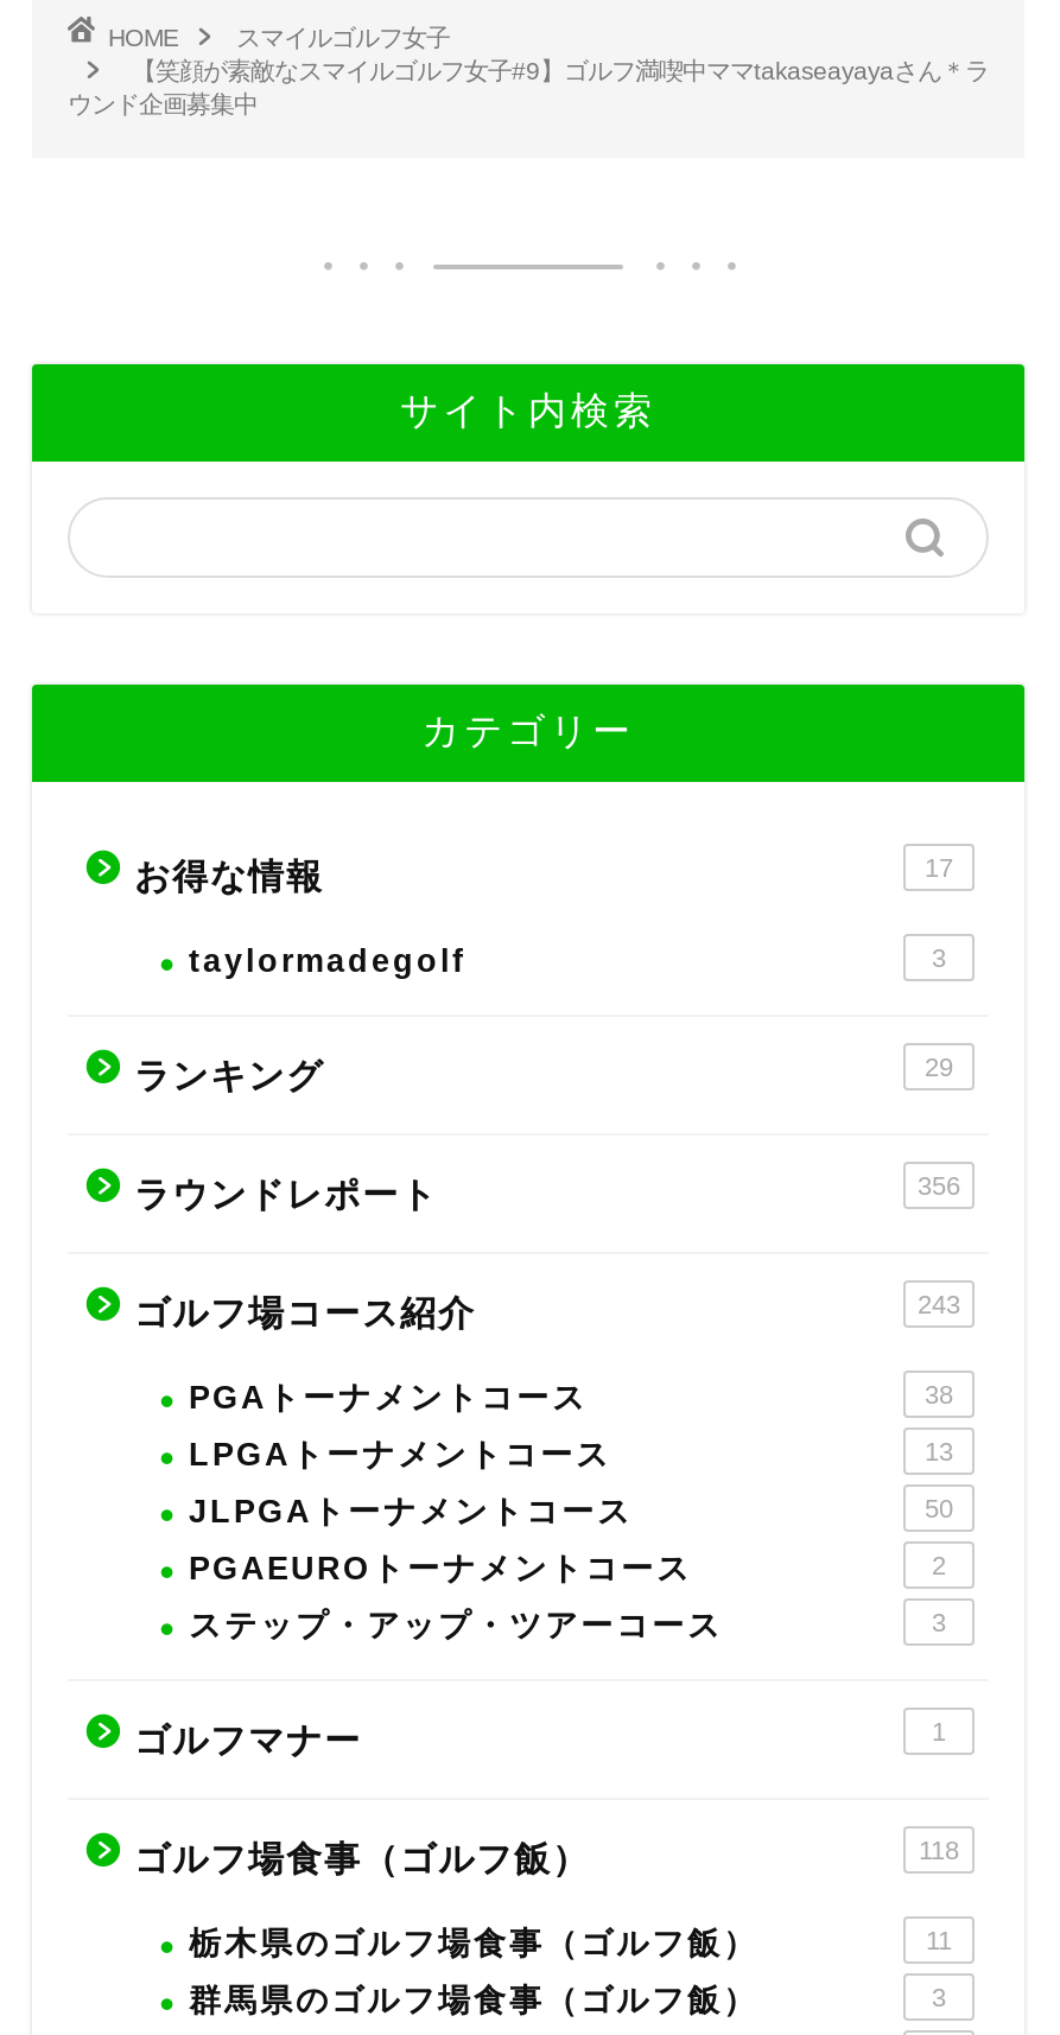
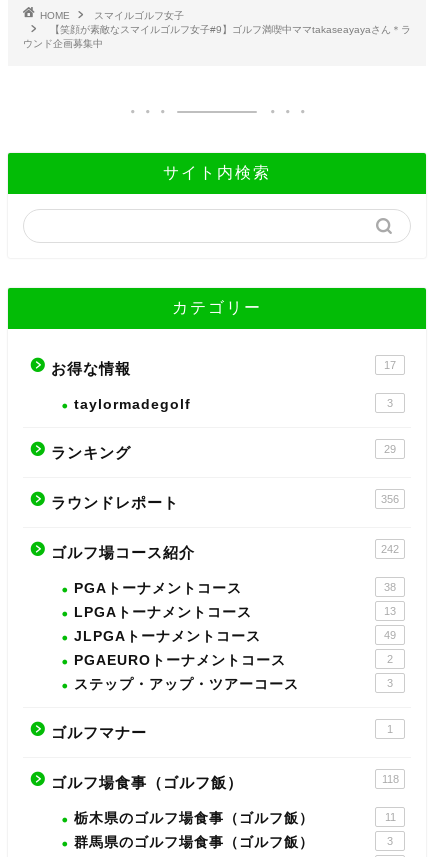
- 243
+ 242

- 50
+ 49
